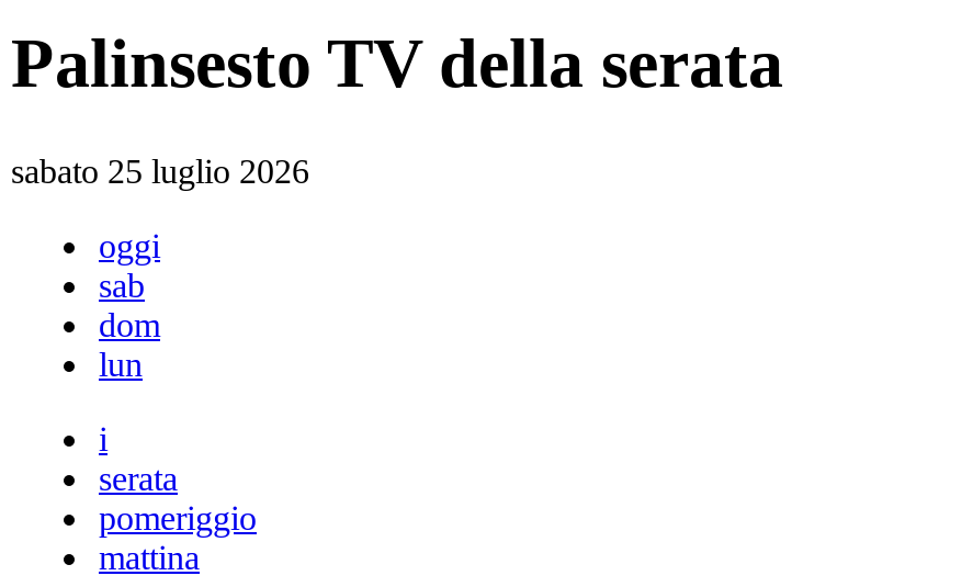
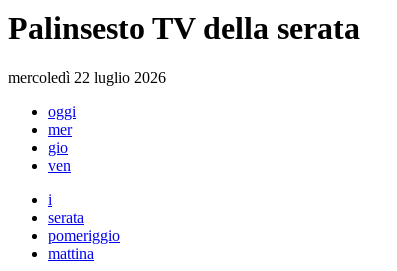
- sabato 25 luglio 2026
+ mercoledì 22 luglio 2026

- sab
- dom
- lun
+ mer
+ gio
+ ven
